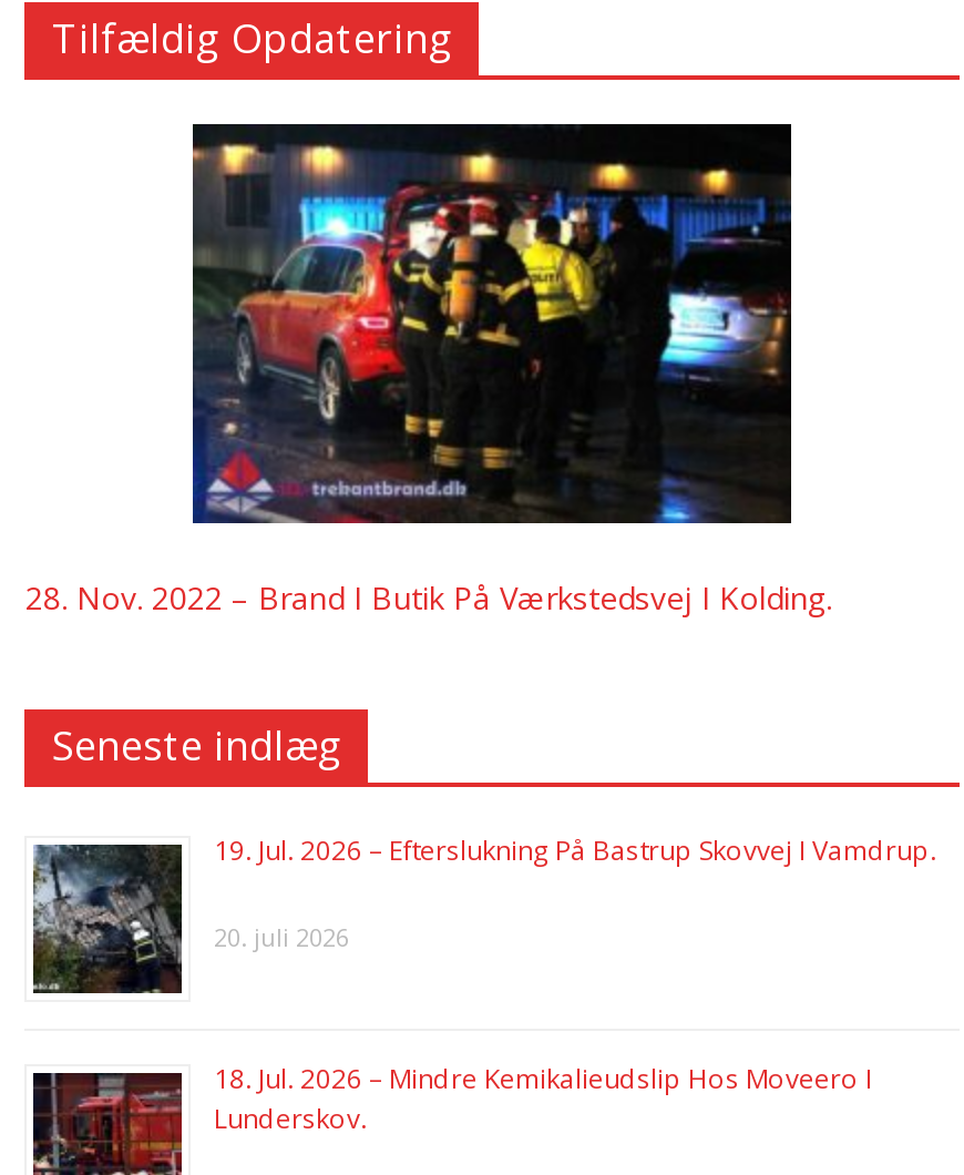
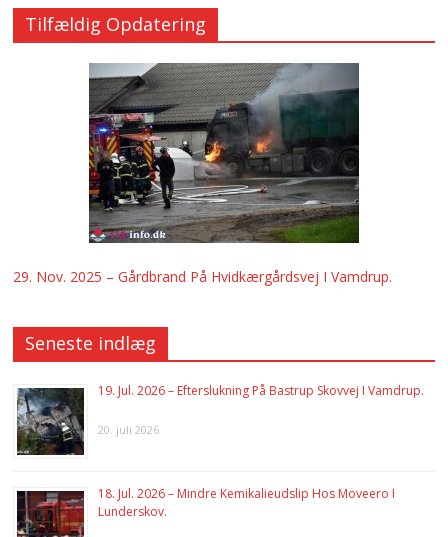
- [image]
- 28. Nov. 2022 – Brand I Butik På Værkstedsvej I Kolding.
+ [image]
+ 29. Nov. 2025 – Gårdbrand På Hvidkærgårdsvej I Vamdrup.
